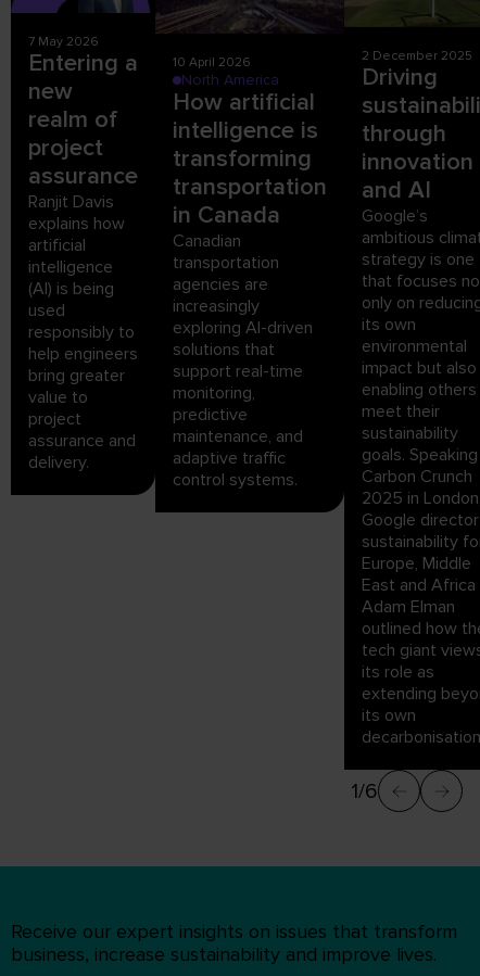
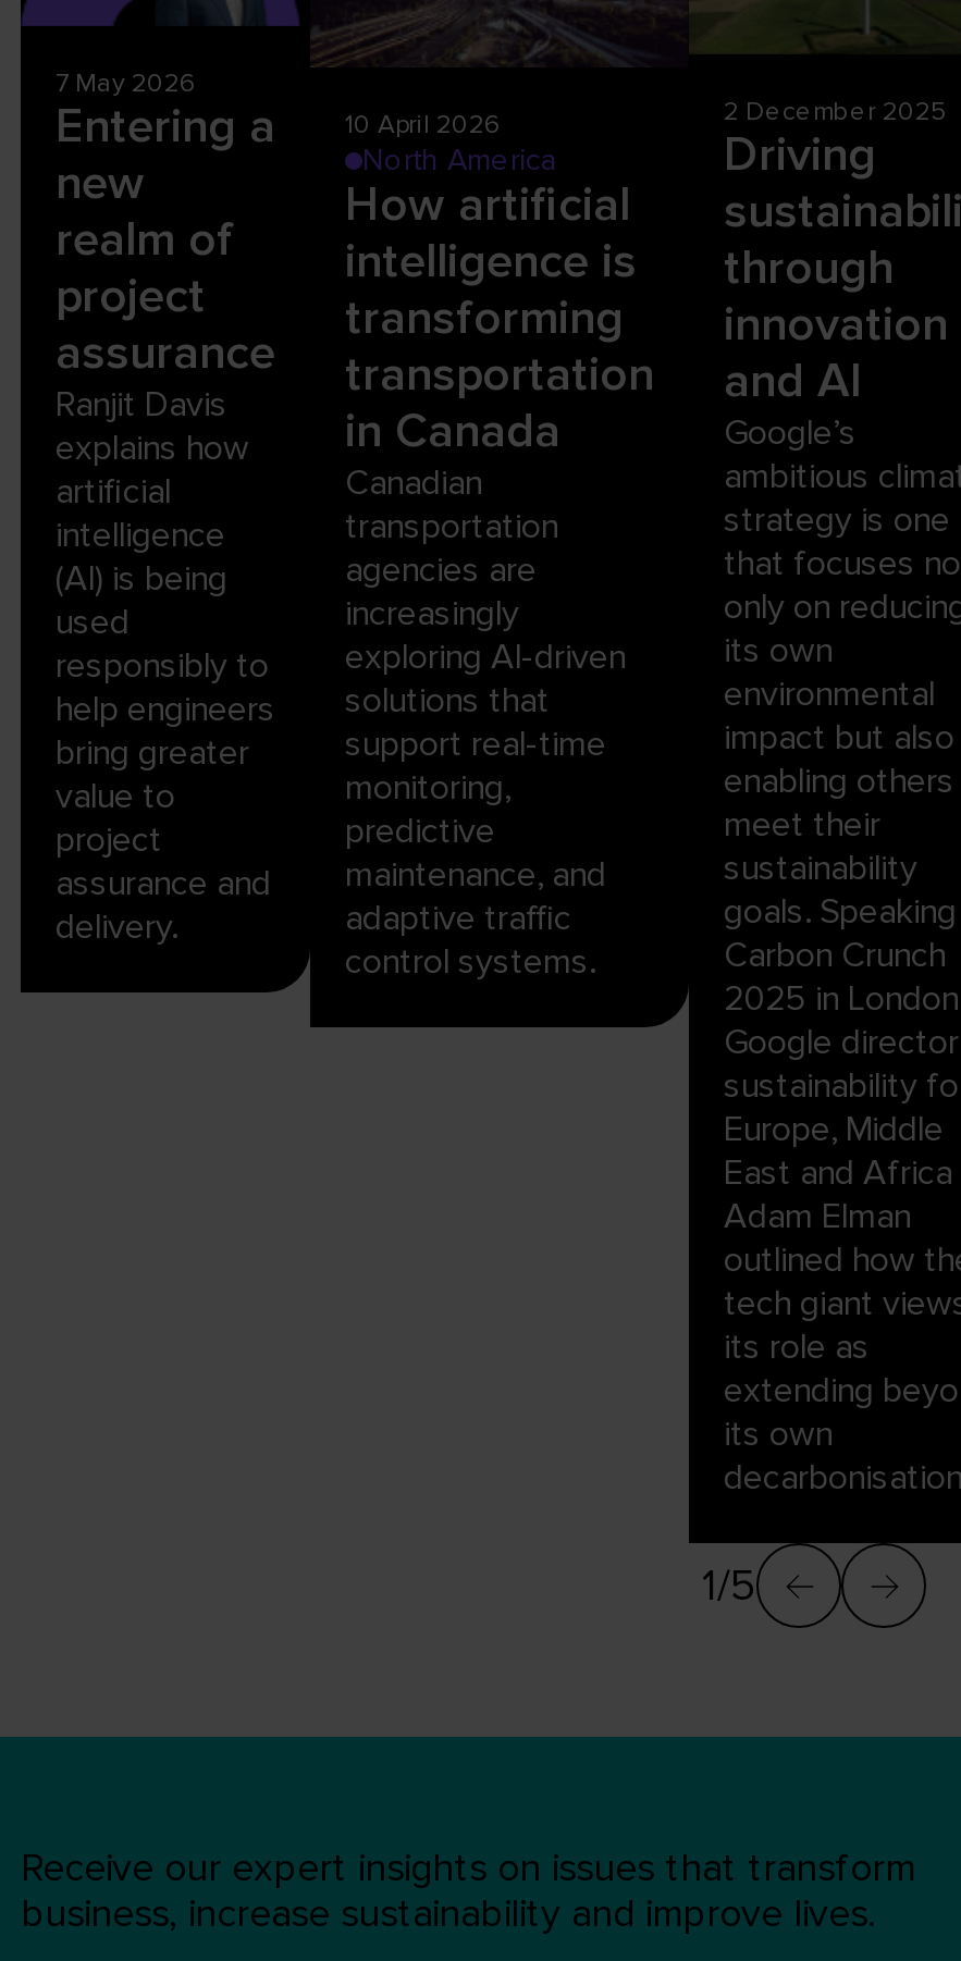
- 1/6
+ 1/5
